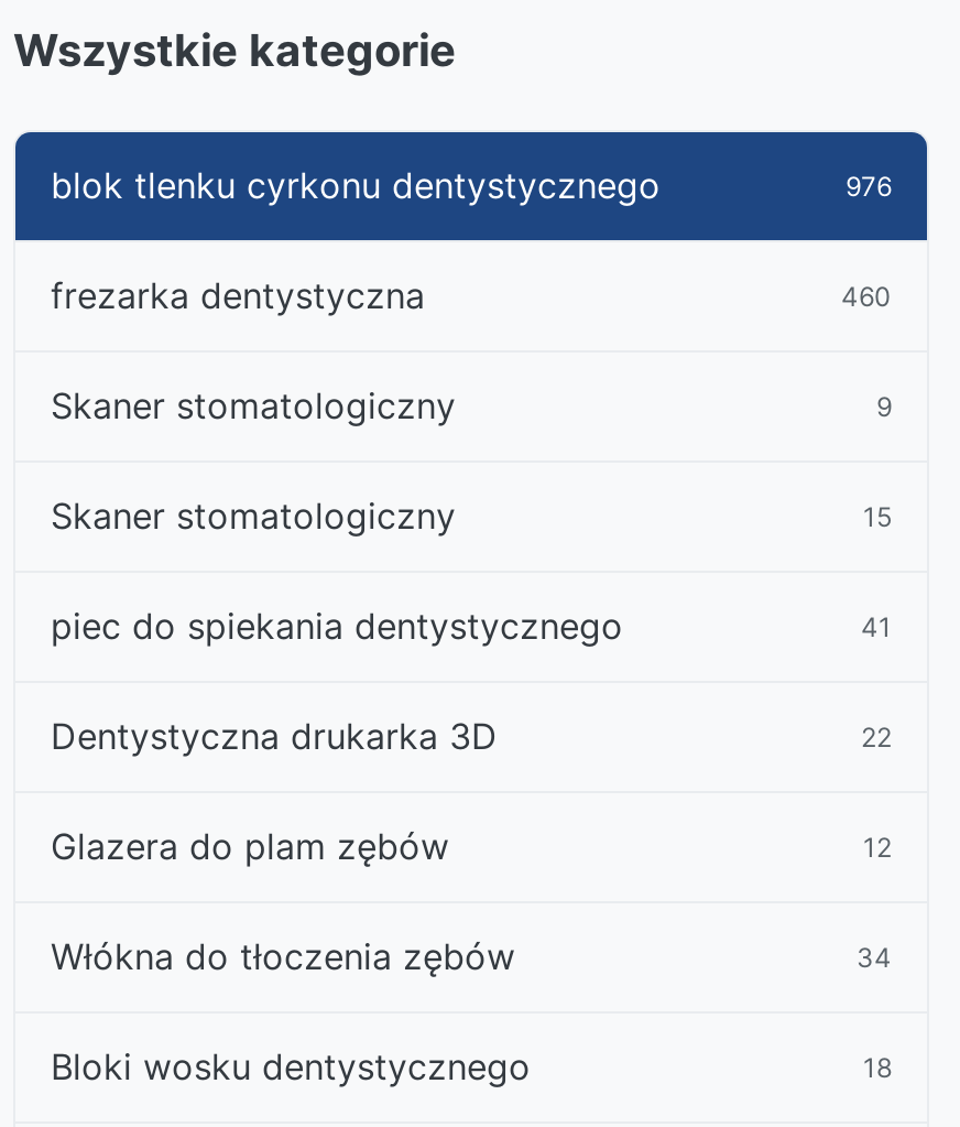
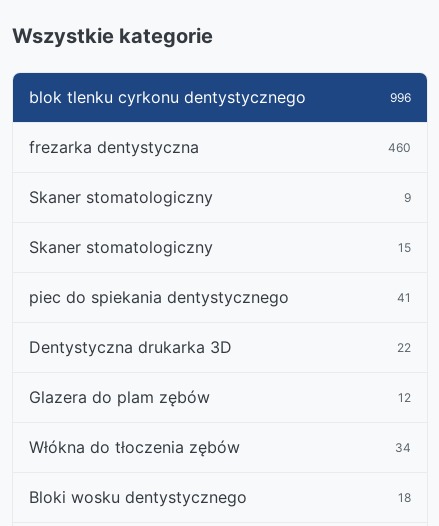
- 976
+ 996
